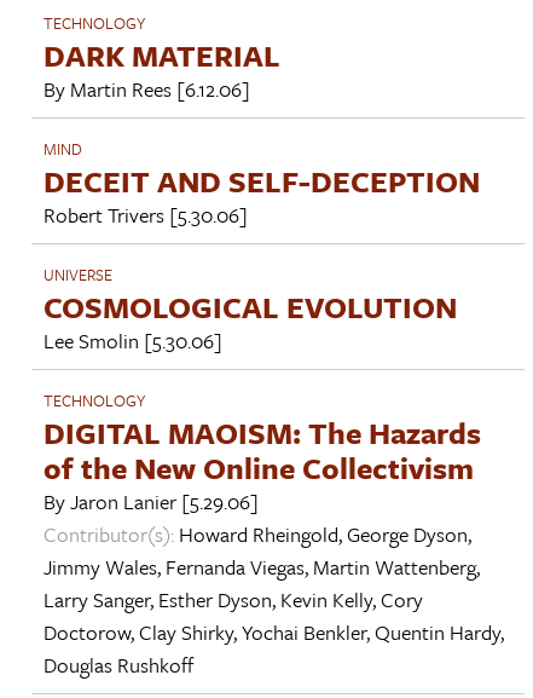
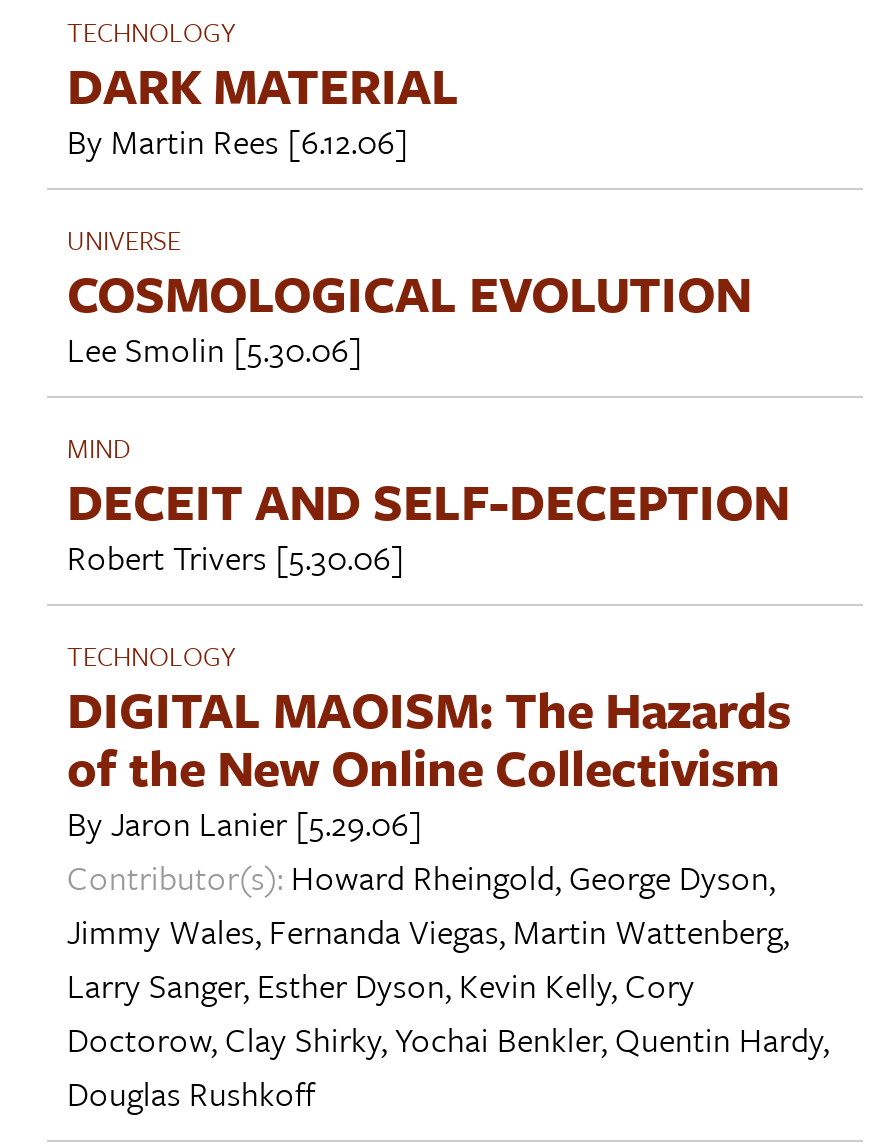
moved down: MIND | DECEIT AND SELF-DECEPTION | Robert Trivers [5.30.06]

moved up: UNIVERSE | COSMOLOGICAL EVOLUTION | Lee Smolin [5.30.06]
